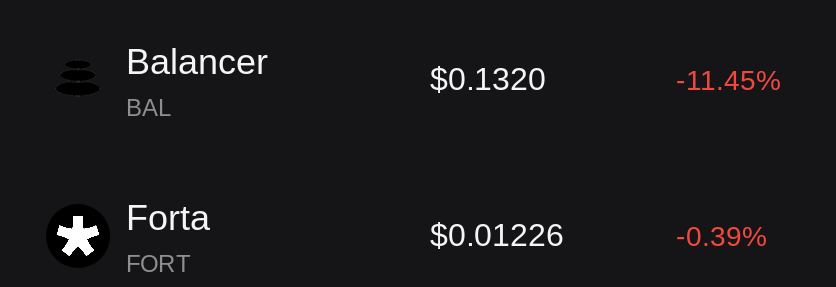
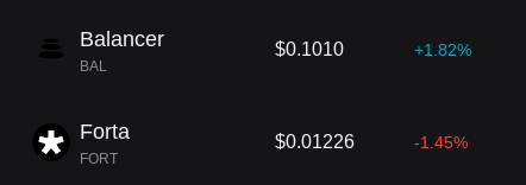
- $0.1320
+ $0.1010

- -11.45%
+ +1.82%

- -0.39%
+ -1.45%
